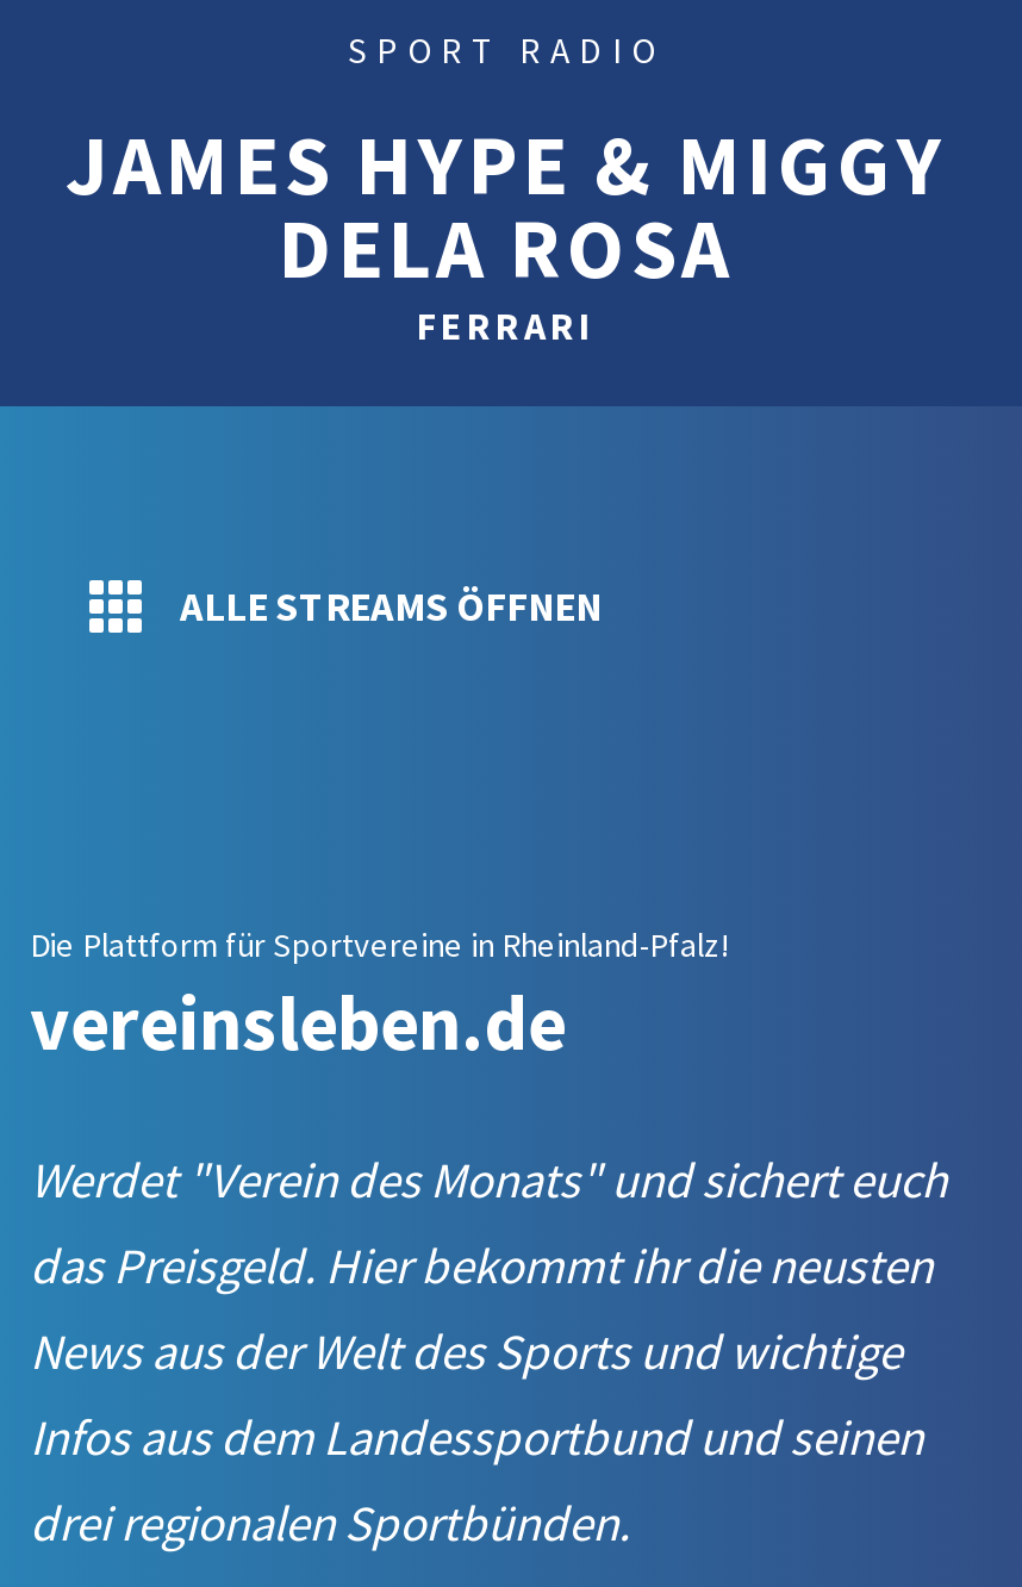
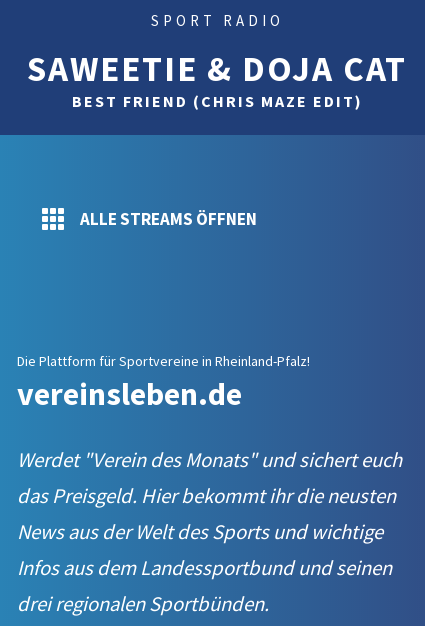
- JAMES HYPE & MIGGY
- DELA ROSA
- FERRARI
+ SAWEETIE & DOJA CAT
+ BEST FRIEND (CHRIS MAZE EDIT)
